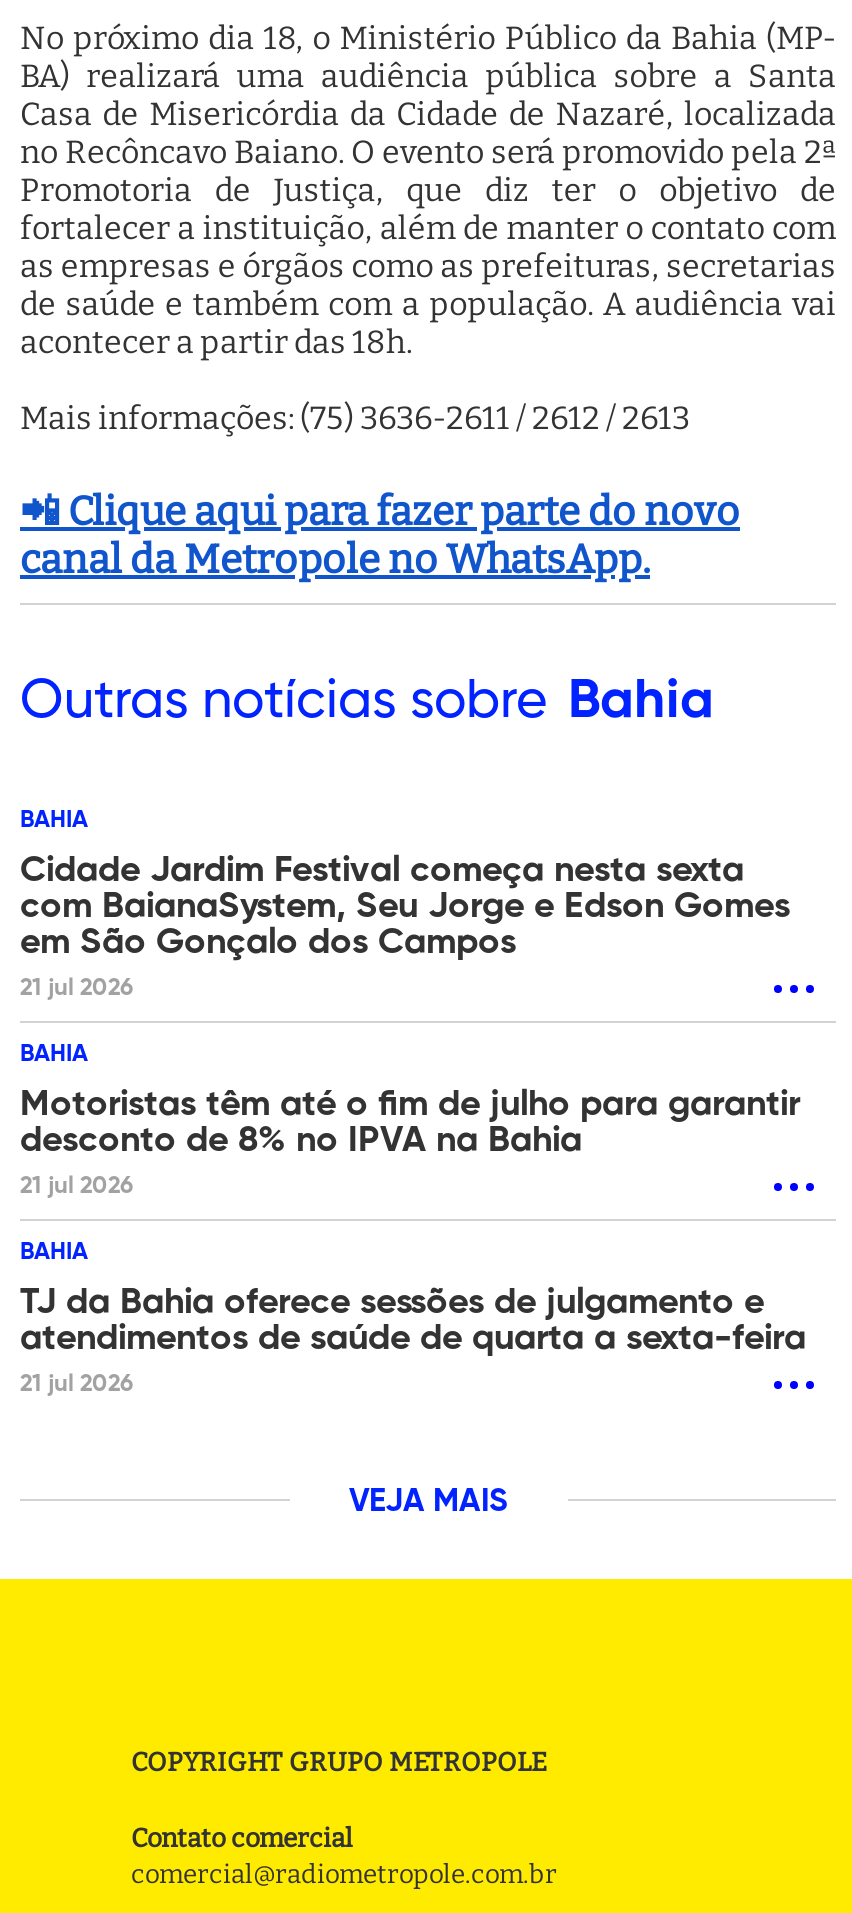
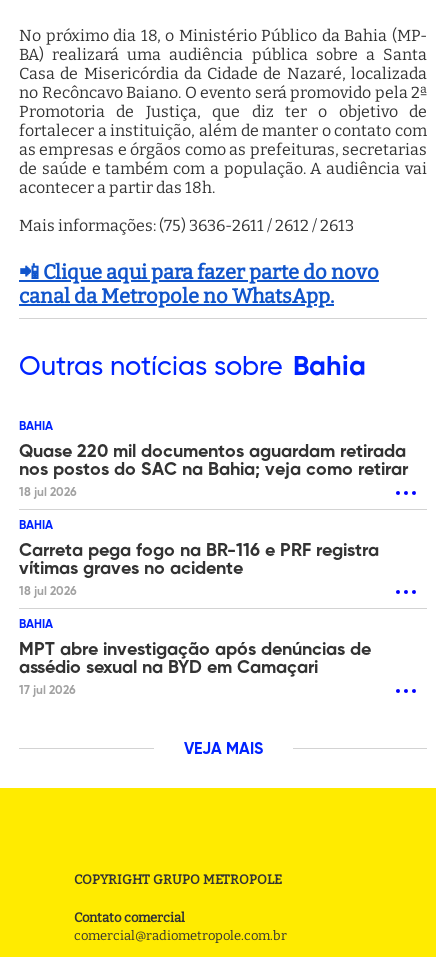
- Cidade Jardim Festival começa nesta sexta
- com BaianaSystem, Seu Jorge e Edson Gomes
- em São Gonçalo dos Campos
- 21 jul 2026
+ Quase 220 mil documentos aguardam retirada
+ nos postos do SAC na Bahia; veja como retirar
+ 18 jul 2026

- Motoristas têm até o fim de julho para garantir
- desconto de 8% no IPVA na Bahia
- 21 jul 2026
+ Carreta pega fogo na BR-116 e PRF registra
+ vítimas graves no acidente
+ 18 jul 2026

- TJ da Bahia oferece sessões de julgamento e
- atendimentos de saúde de quarta a sexta-feira
- 21 jul 2026
+ MPT abre investigação após denúncias de
+ assédio sexual na BYD em Camaçari
+ 17 jul 2026
